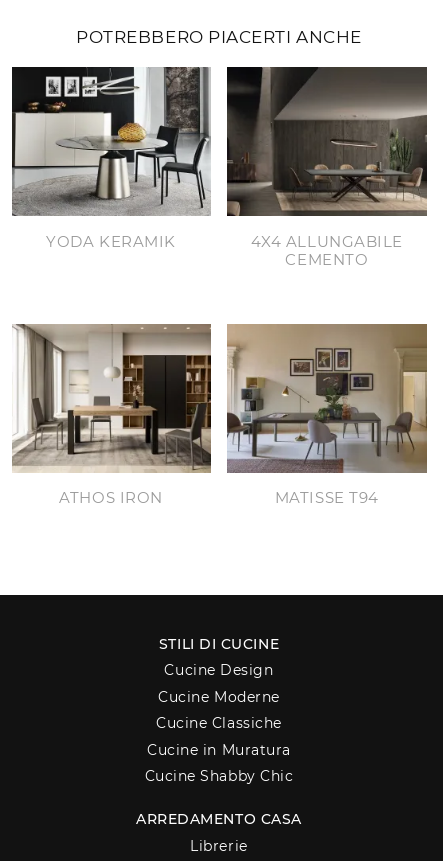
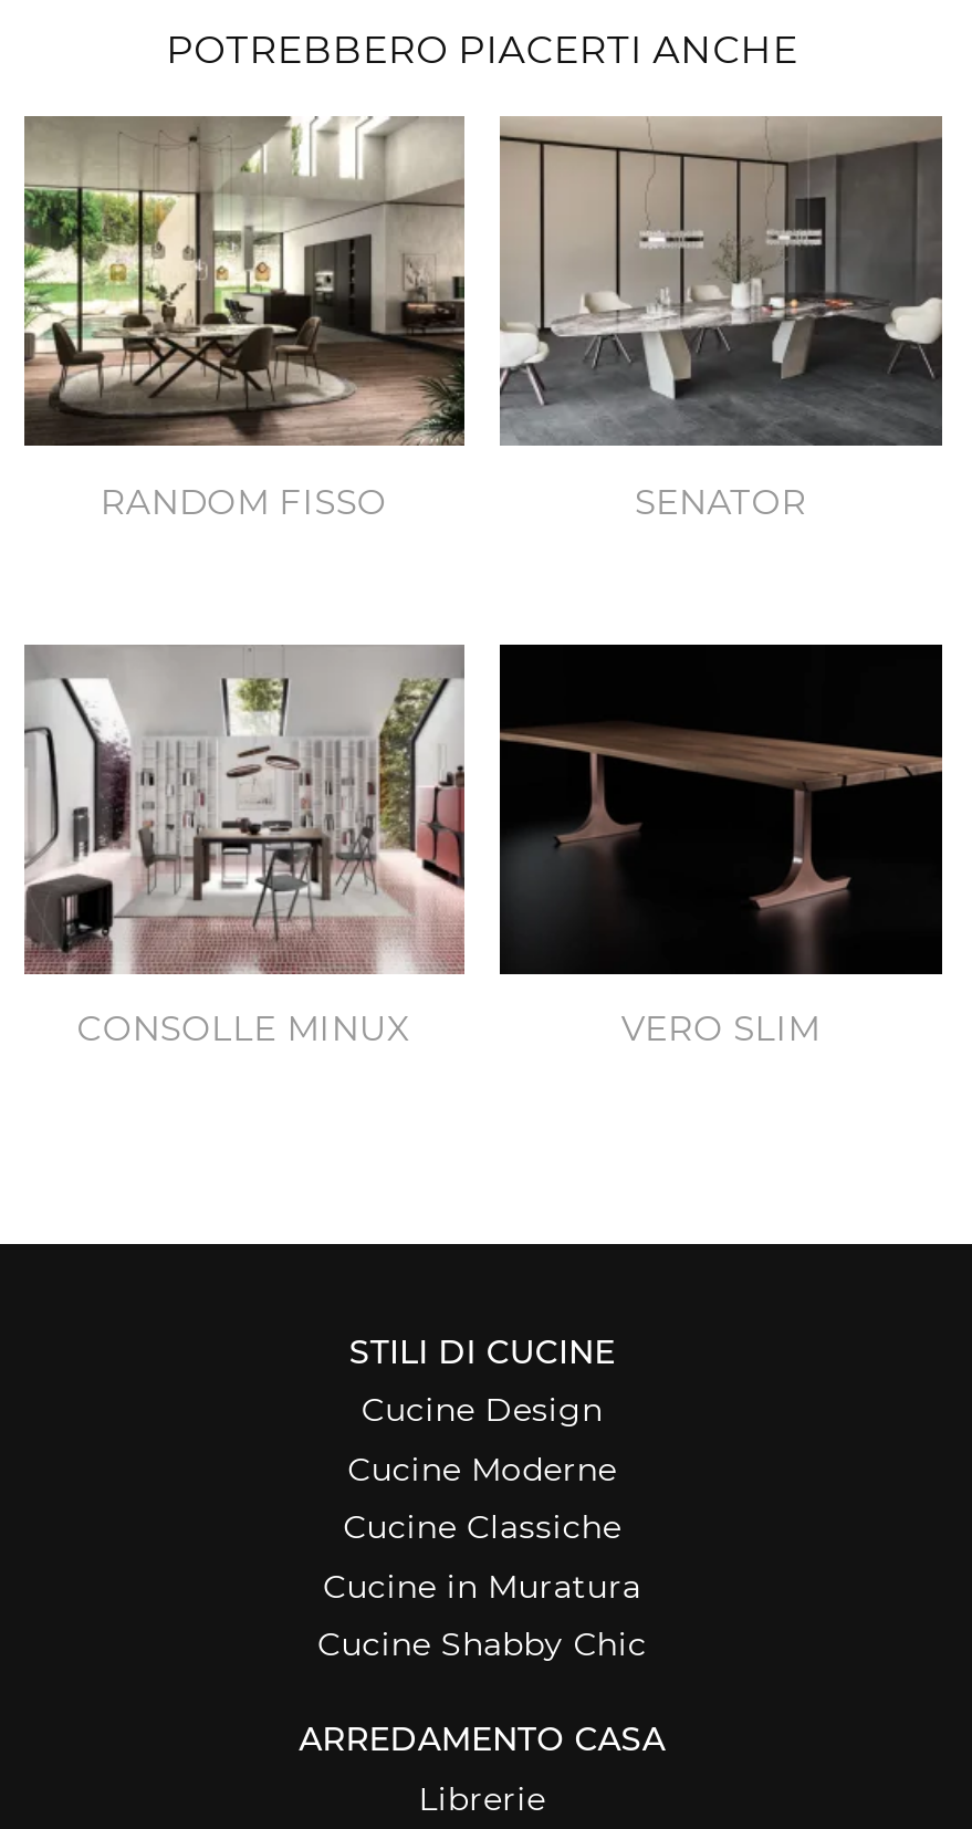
- [image]
- YODA KERAMIK
- 4X4 ALLUNGABILE
- CEMENTO
+ [image]
+ RANDOM FISSO
+ SENATOR

- [image]
+ [image]

- [image]
+ [image]

- [image]
- ATHOS IRON
- MATISSE T94
+ [image]
+ CONSOLLE MINUX
+ VERO SLIM
